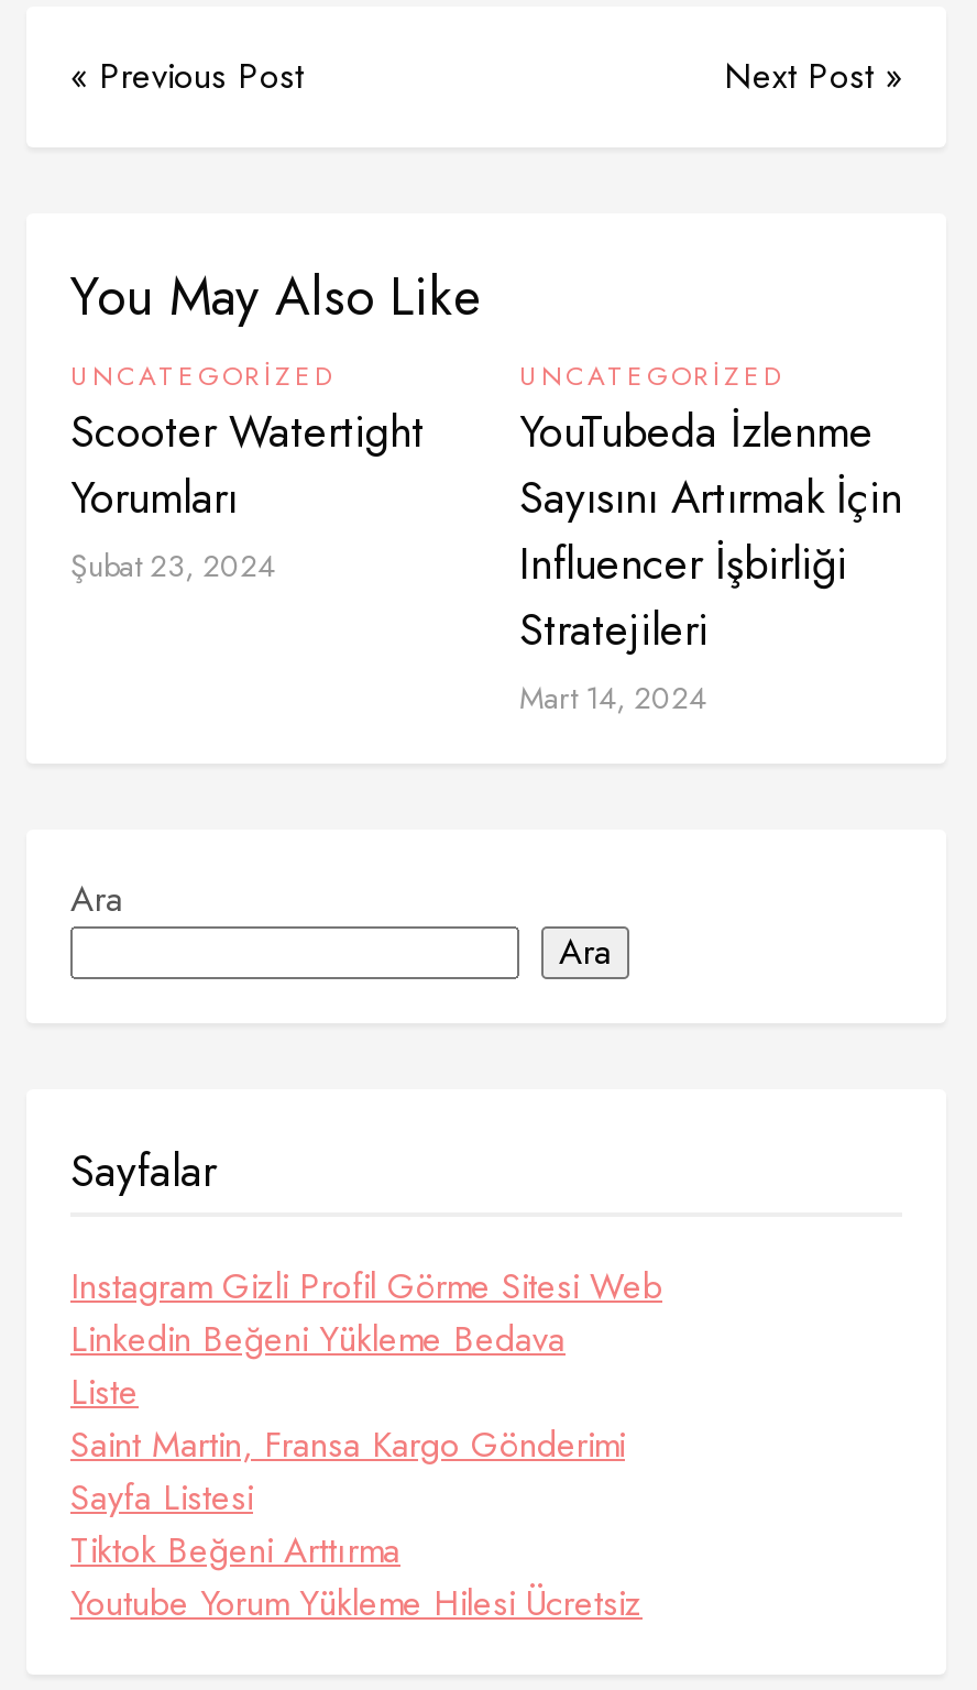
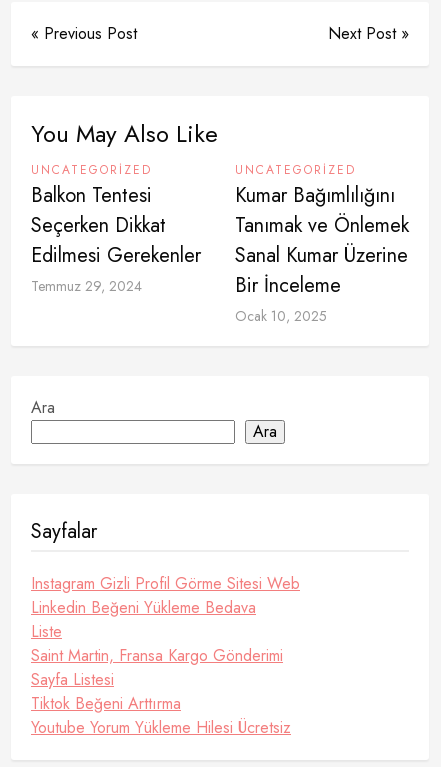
- Scooter Watertight
- Yorumları
- Şubat 23, 2024
+ Balkon Tentesi
+ Seçerken Dikkat
+ Edilmesi Gerekenler
+ Temmuz 29, 2024

- YouTubeda İzlenme
- Sayısını Artırmak İçin
- Influencer İşbirliği
- Stratejileri
- Mart 14, 2024
+ Kumar Bağımlılığını
+ Tanımak ve Önlemek
+ Sanal Kumar Üzerine
+ Bir İnceleme
+ Ocak 10, 2025
